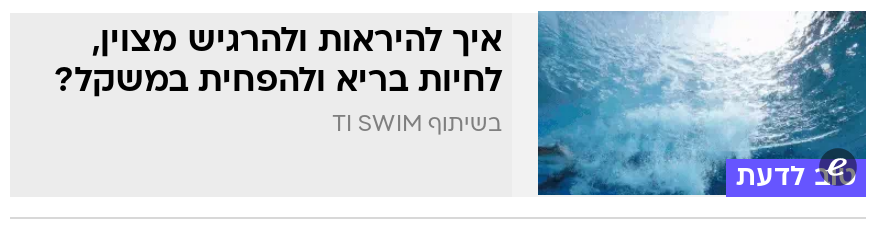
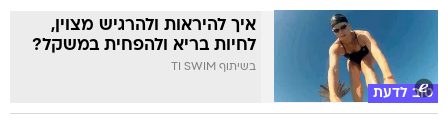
- [image]
+ [image]
